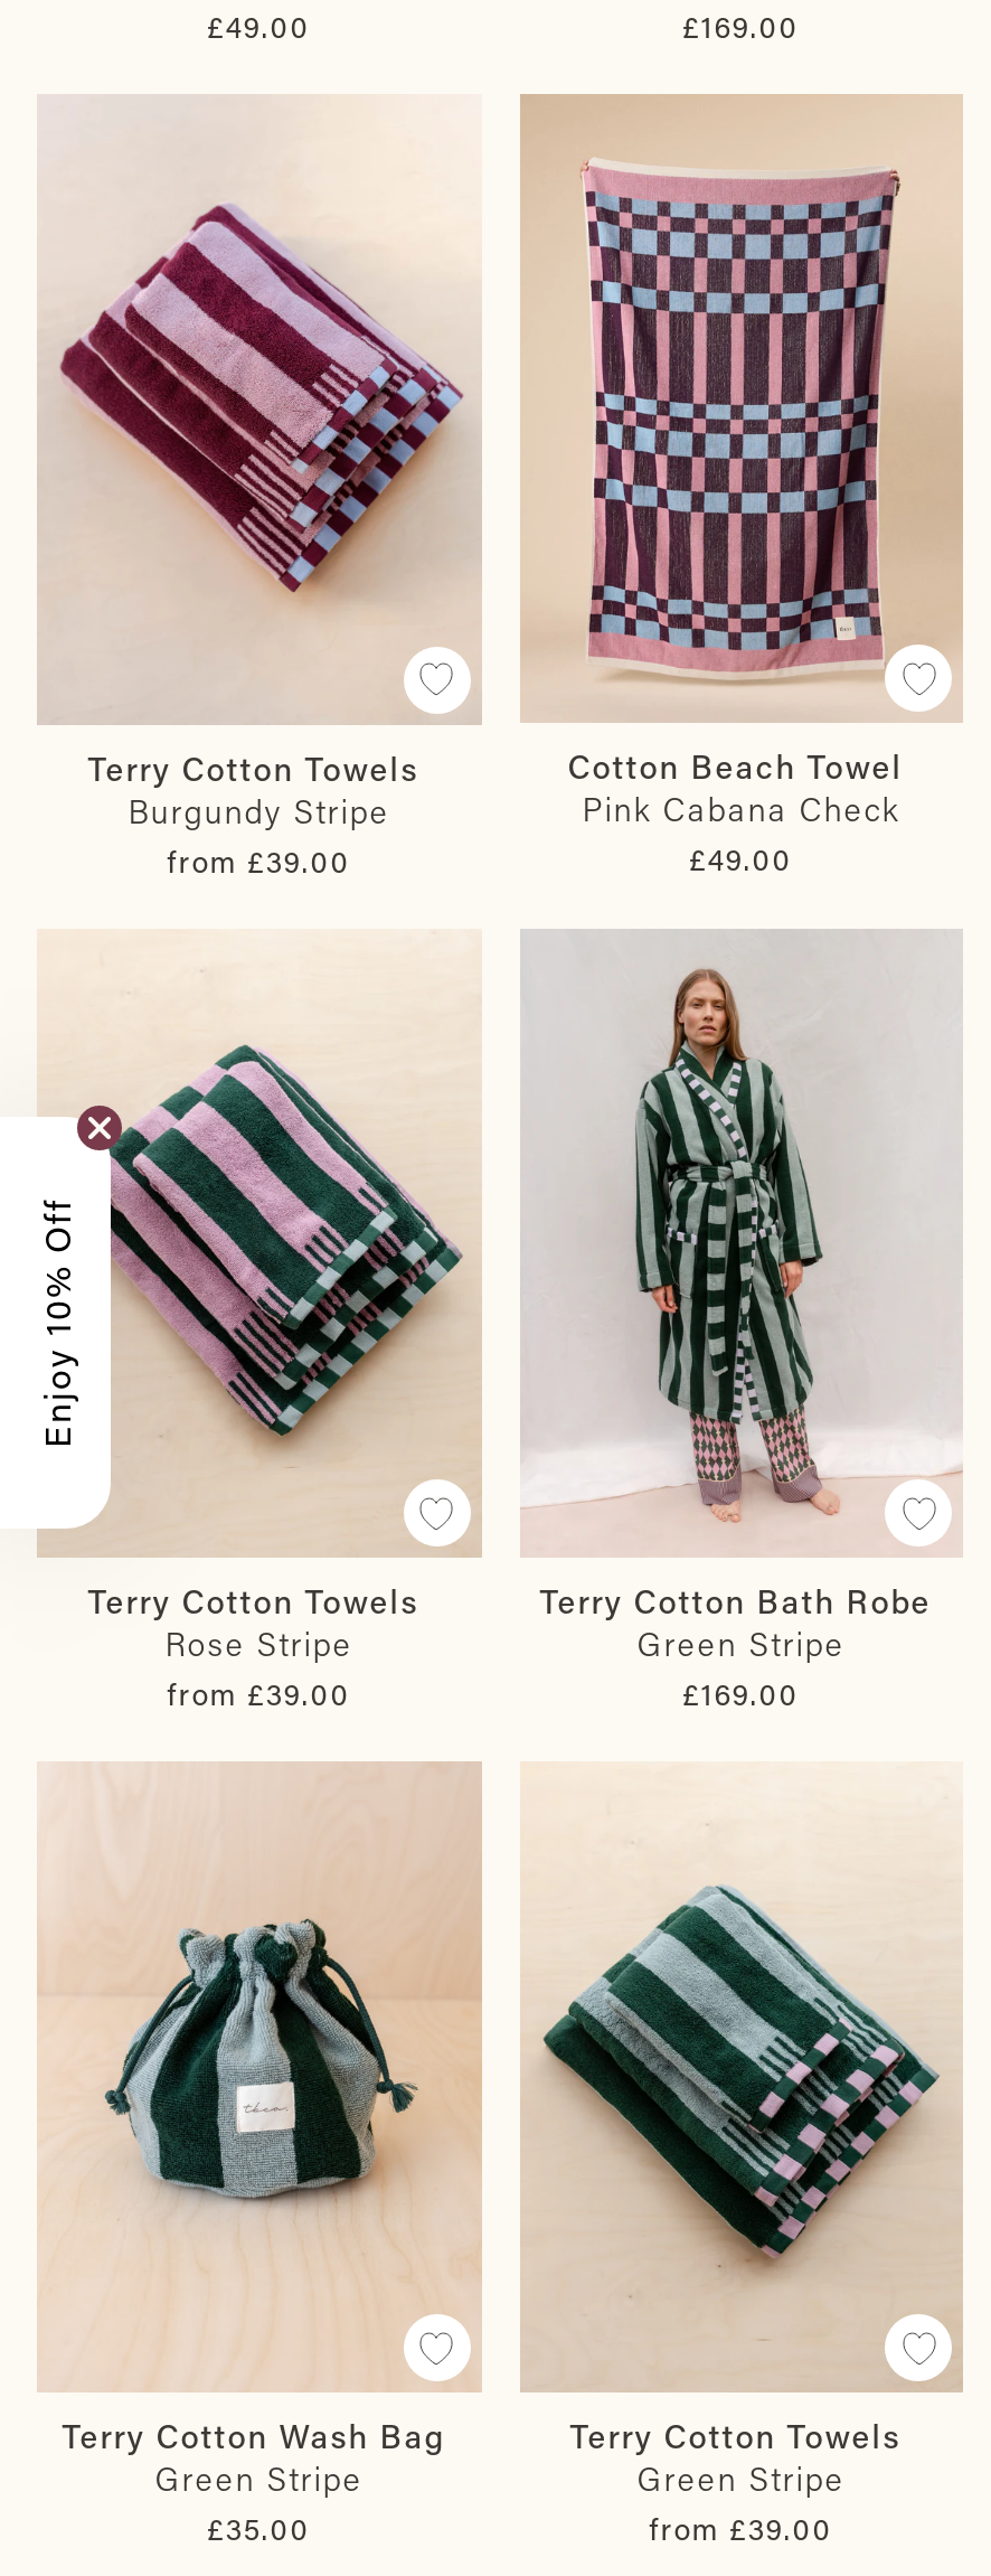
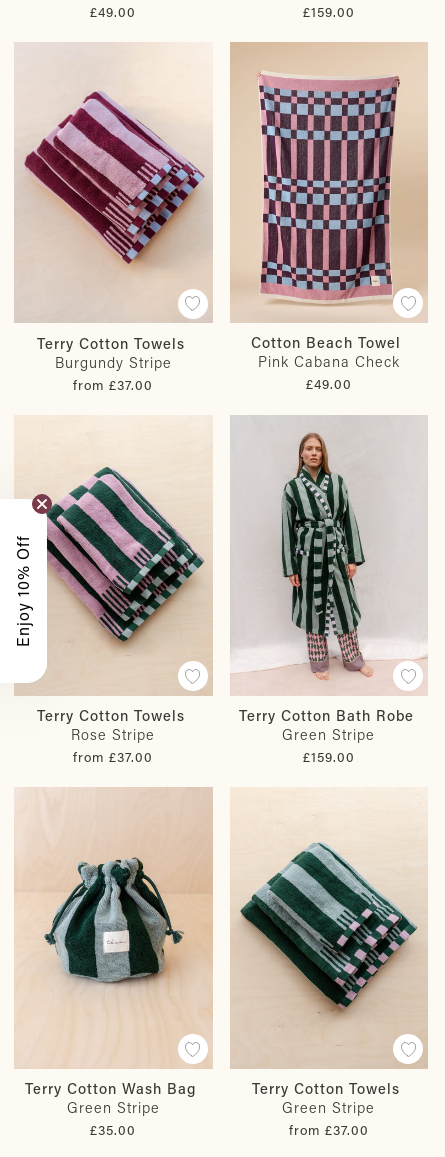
- £169.00
+ £159.00

- from £39.00
+ from £37.00

- from £39.00
+ from £37.00

- £169.00
+ £159.00

- from £39.00
+ from £37.00
